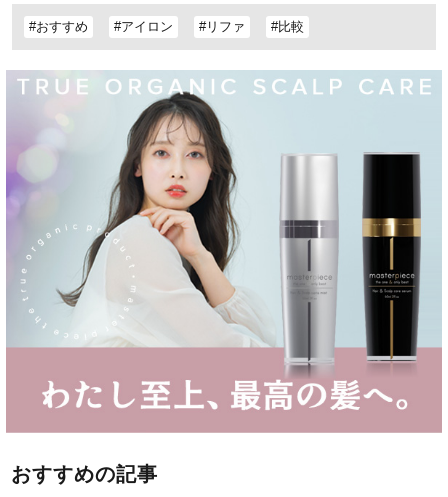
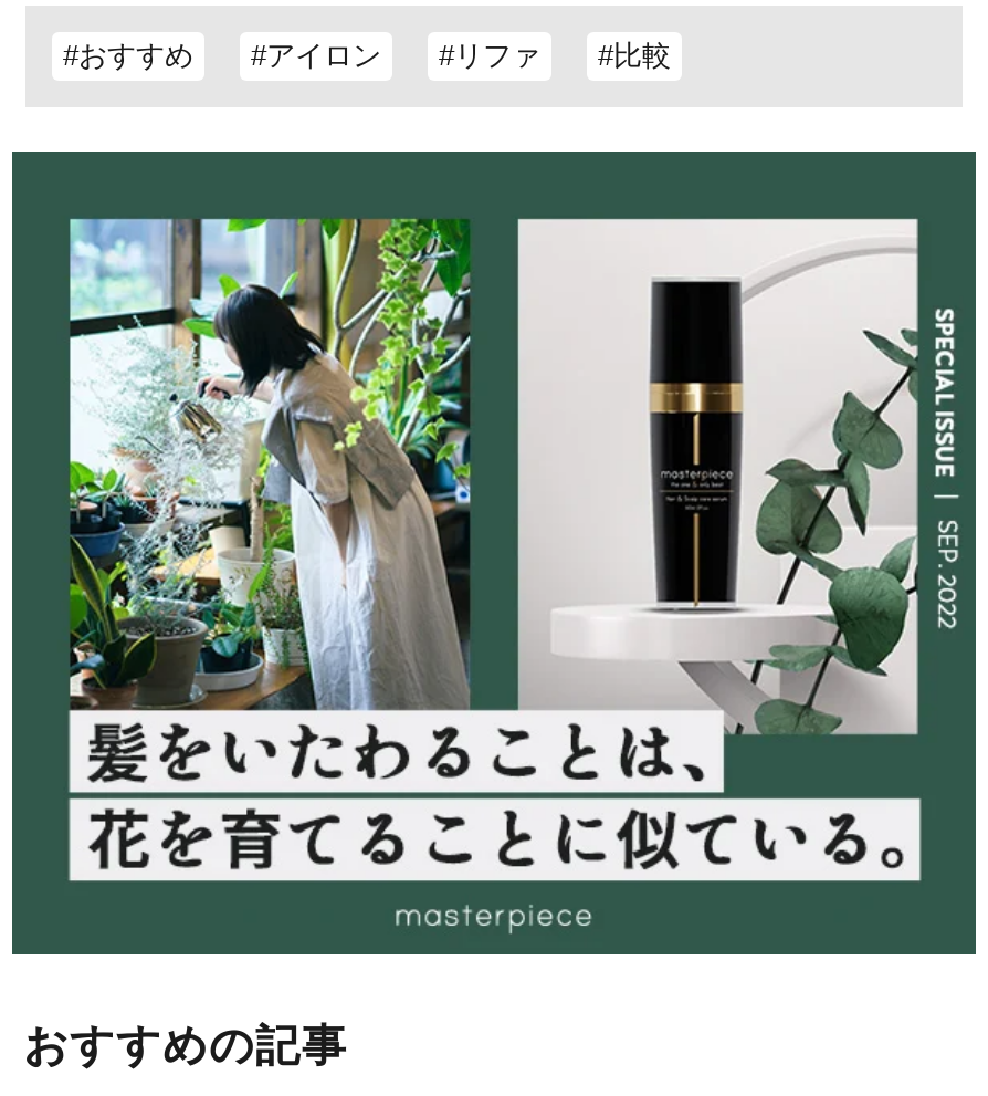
- [image]
+ [image]
